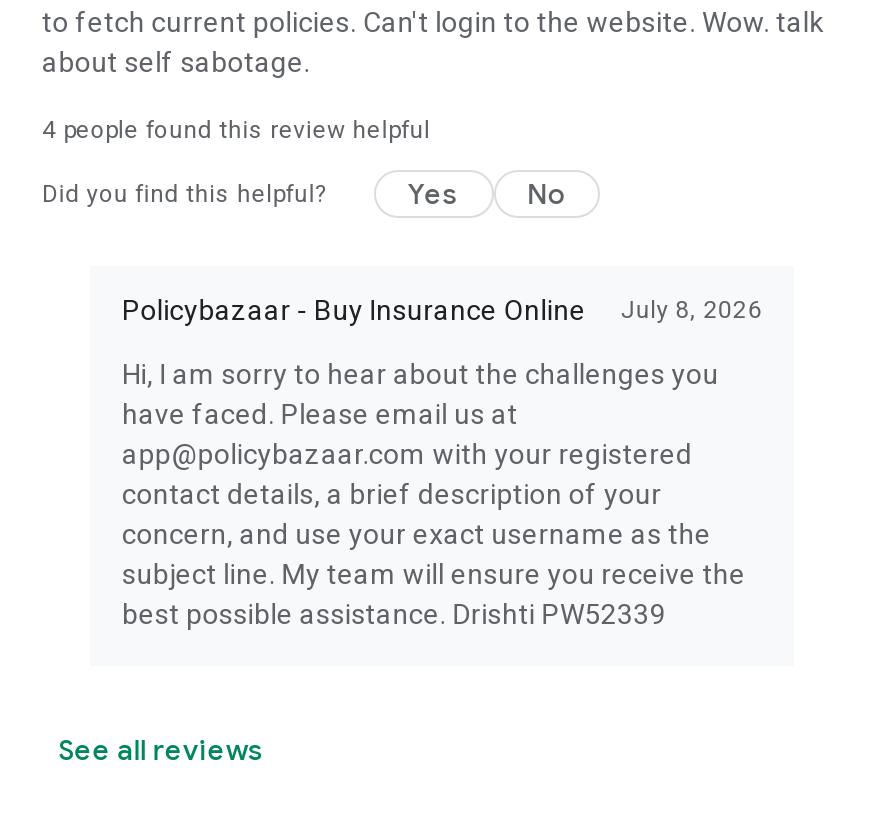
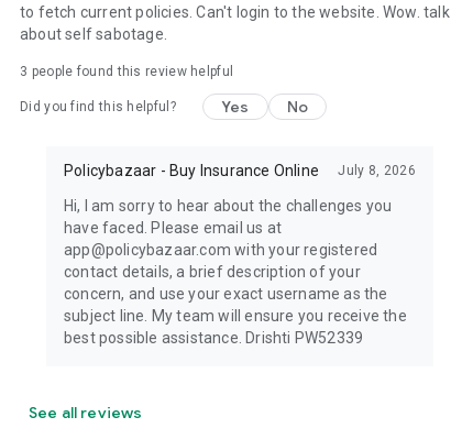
- 4 people found this review helpful
+ 3 people found this review helpful
